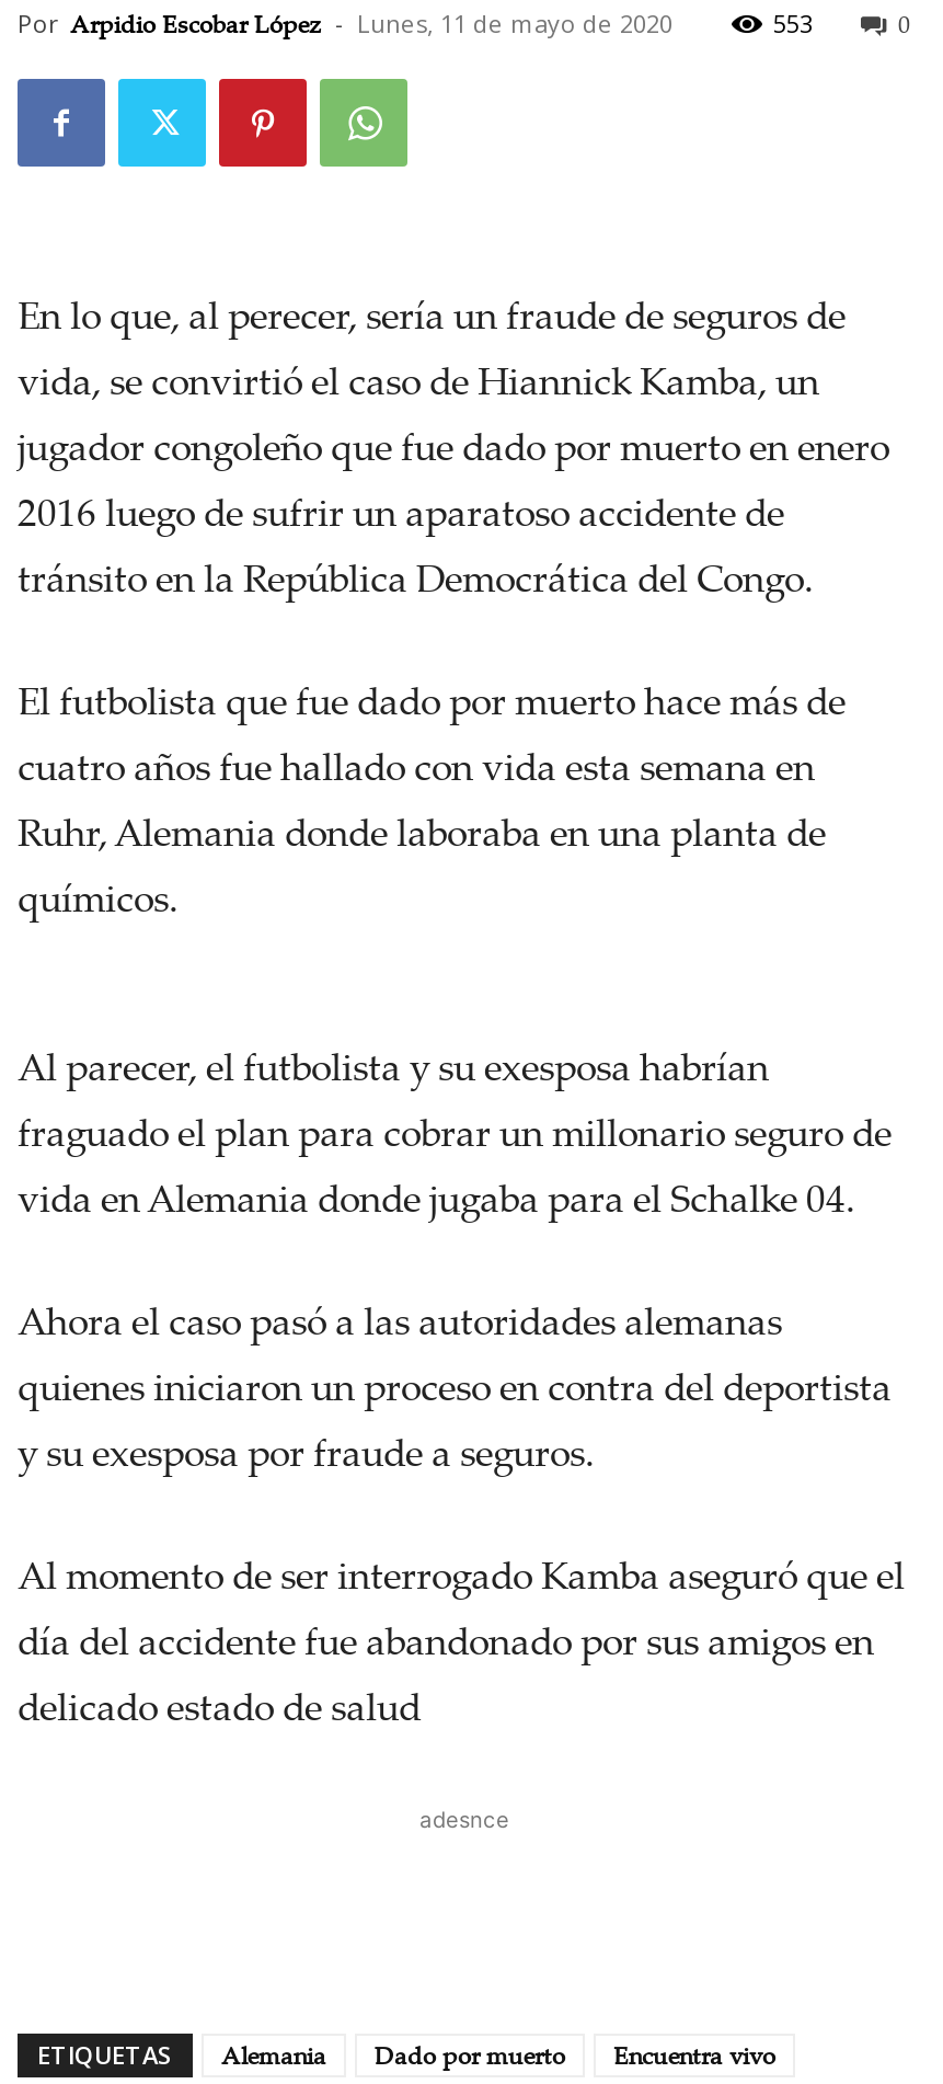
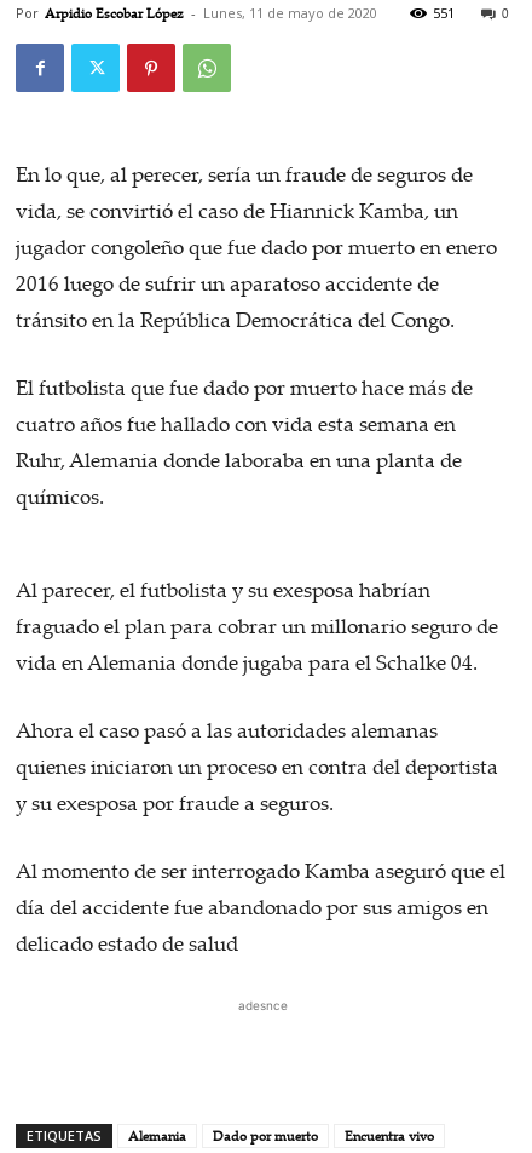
- 553
+ 551
